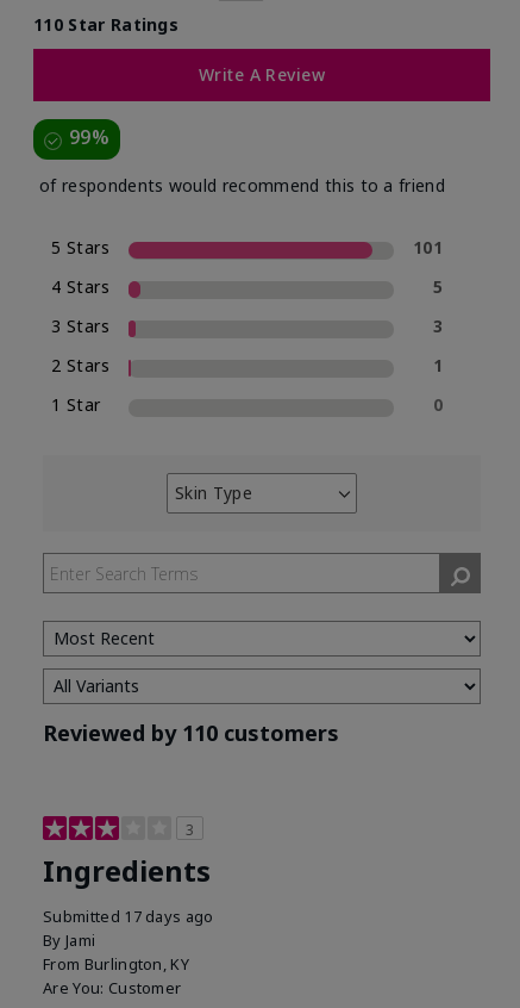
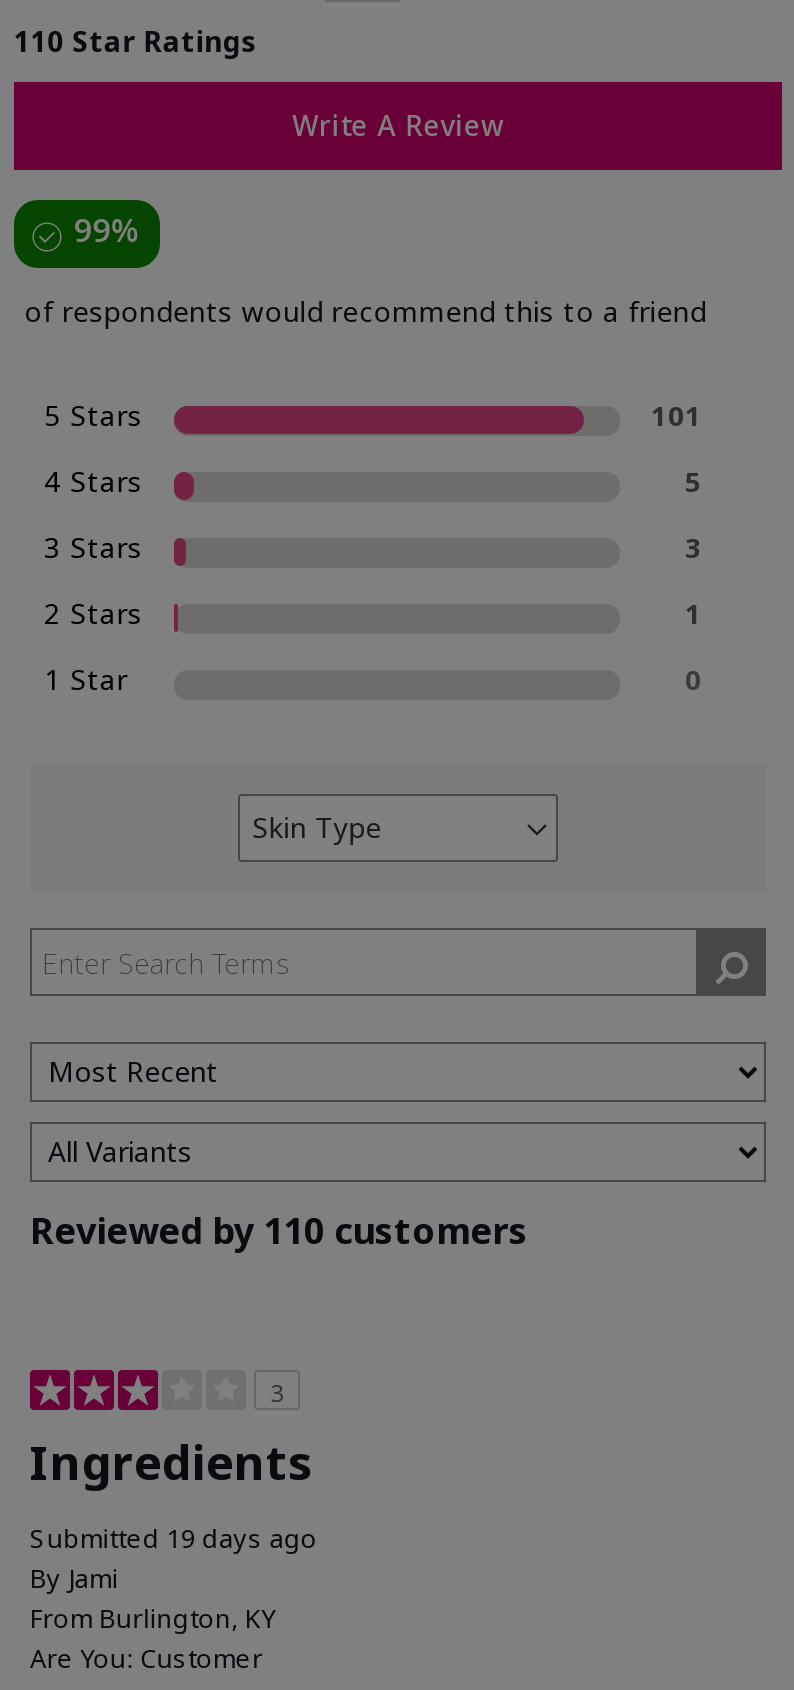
- Submitted 17 days ago
+ Submitted 19 days ago
